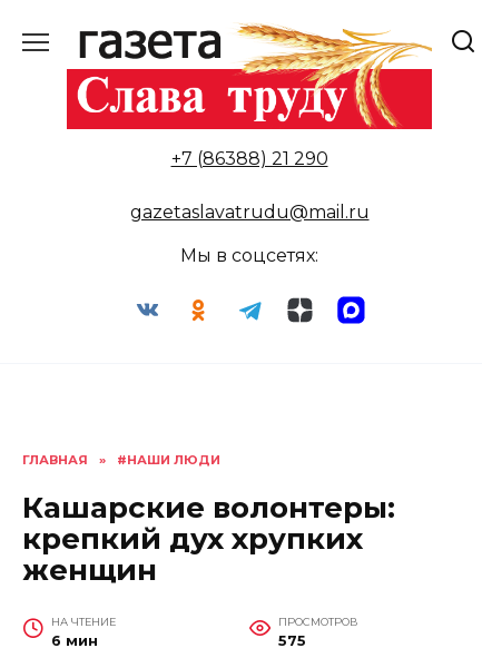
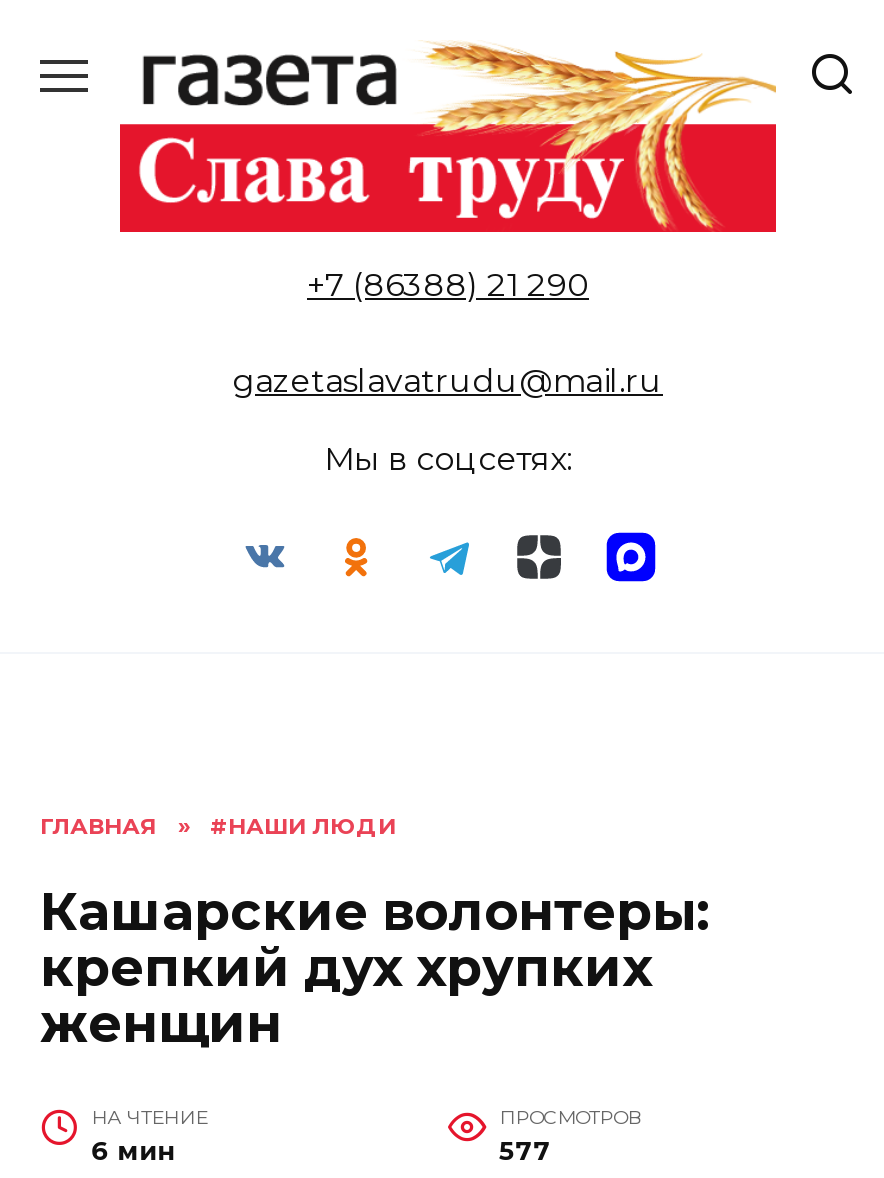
- 575
+ 577
